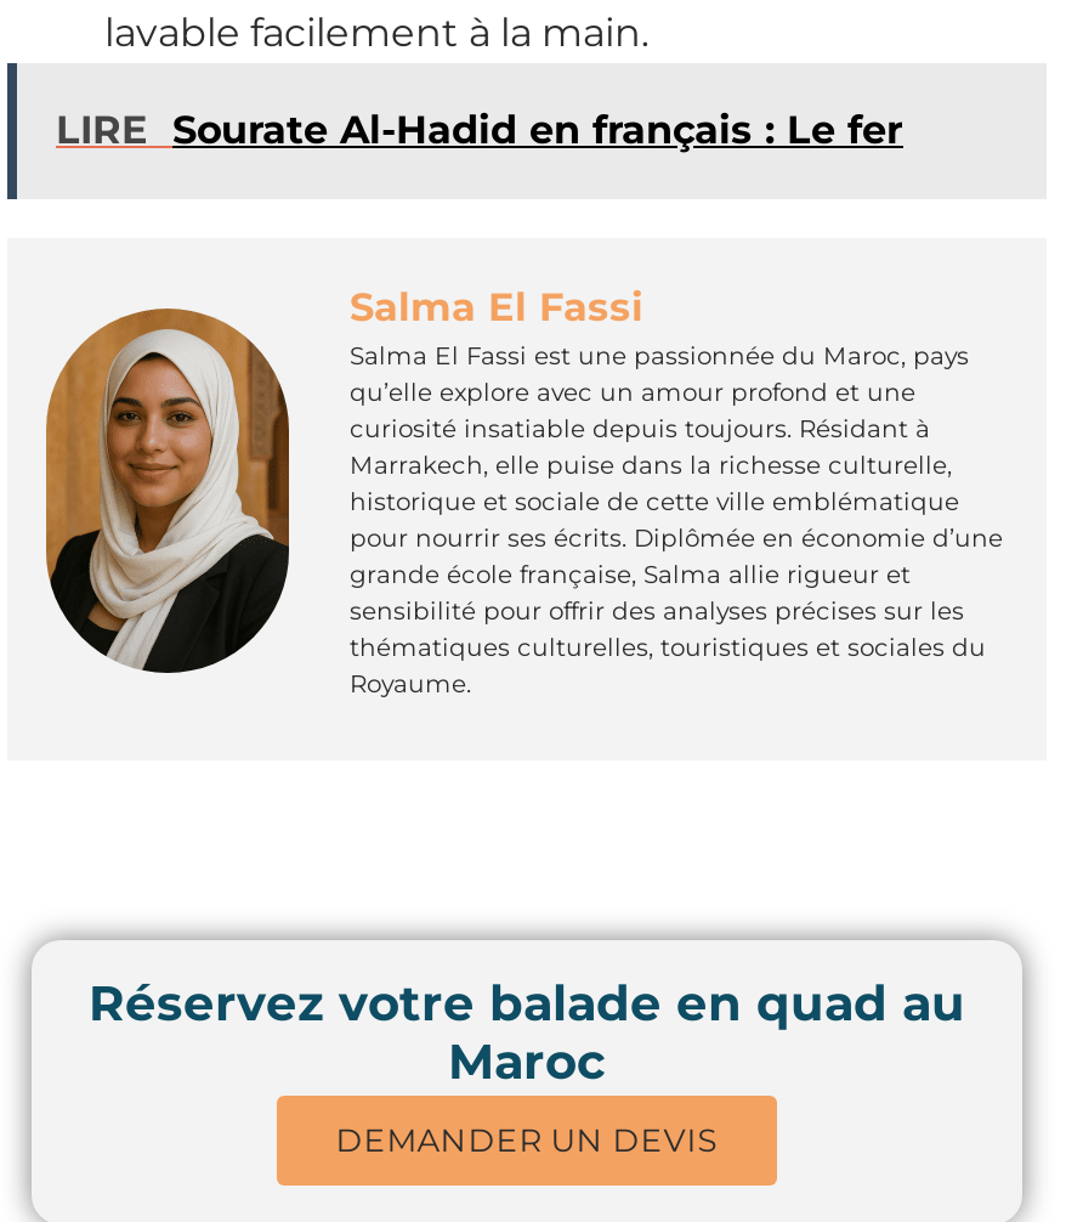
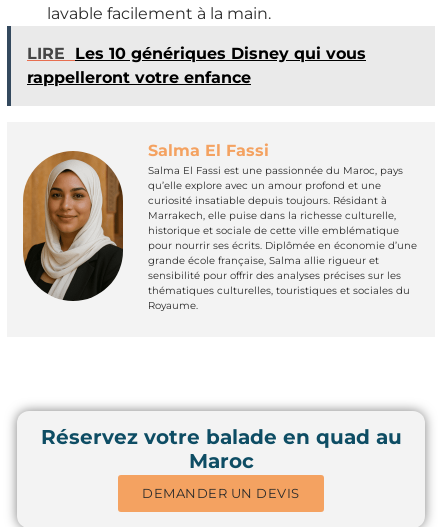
- LIRE Sourate Al-Hadid en français : Le fer
+ LIRE Les 10 génériques Disney qui vous
+ rappelleront votre enfance
